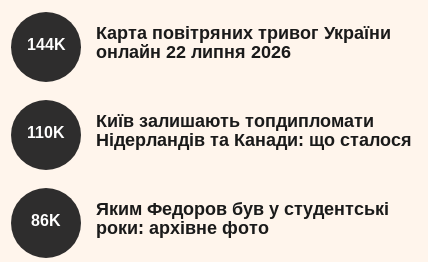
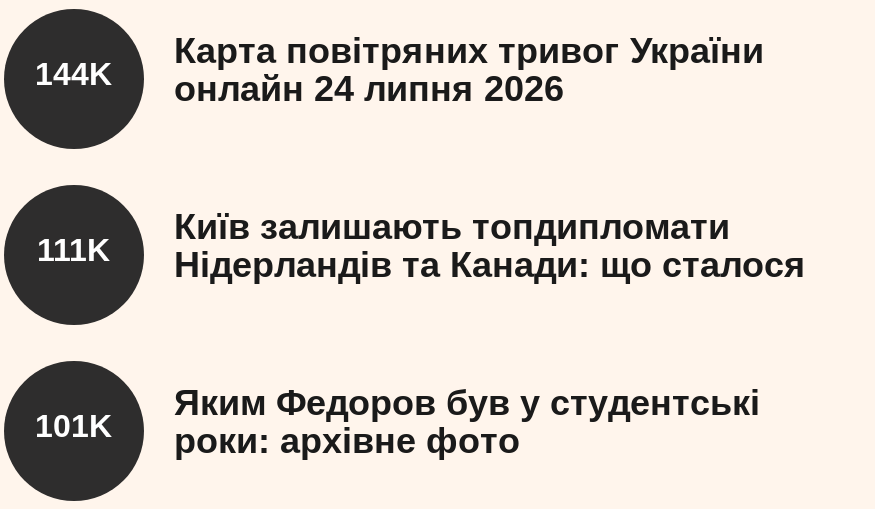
- 144K онлайн 22 липня 2026
+ 144K онлайн 24 липня 2026

- 110K Нідерландів та Канади: що сталося
+ 111K Нідерландів та Канади: що сталося

- 86K
+ 101K
